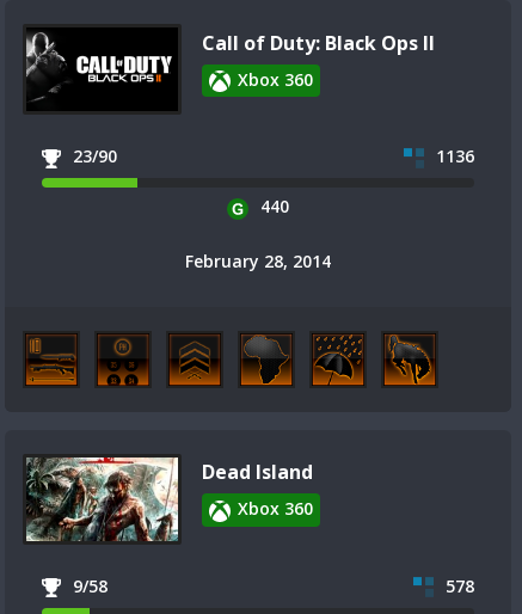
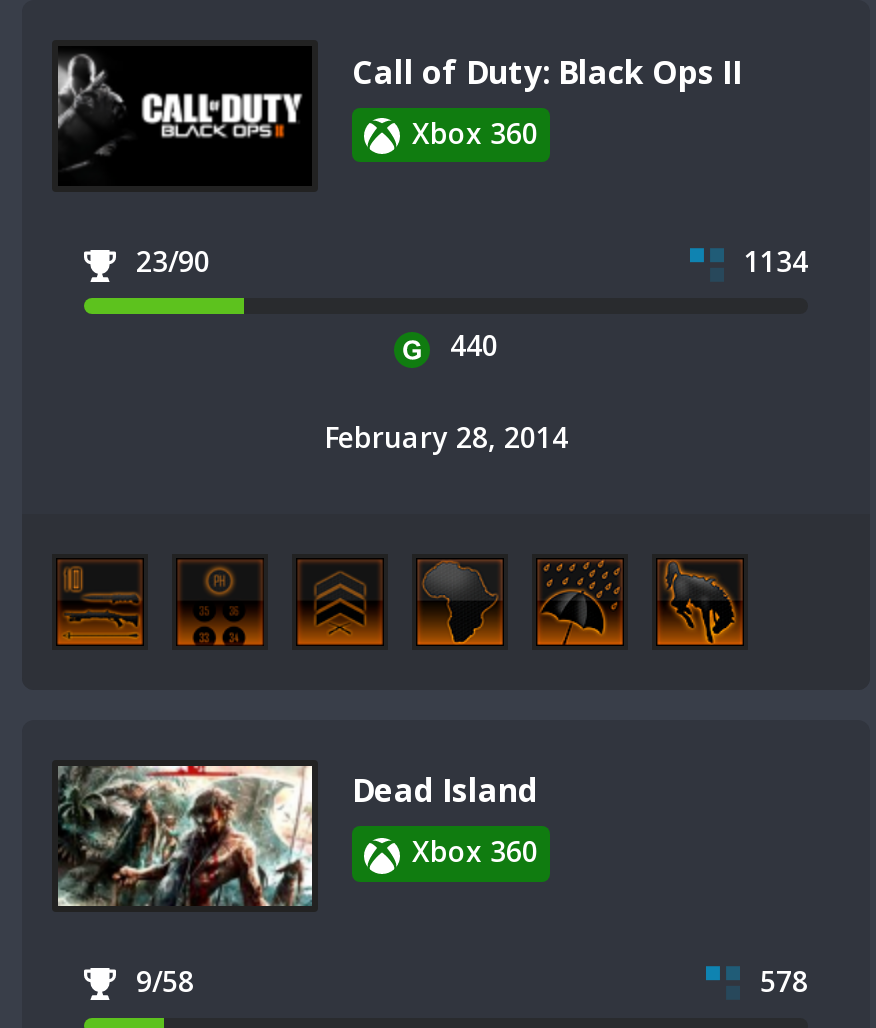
- 1136
+ 1134
